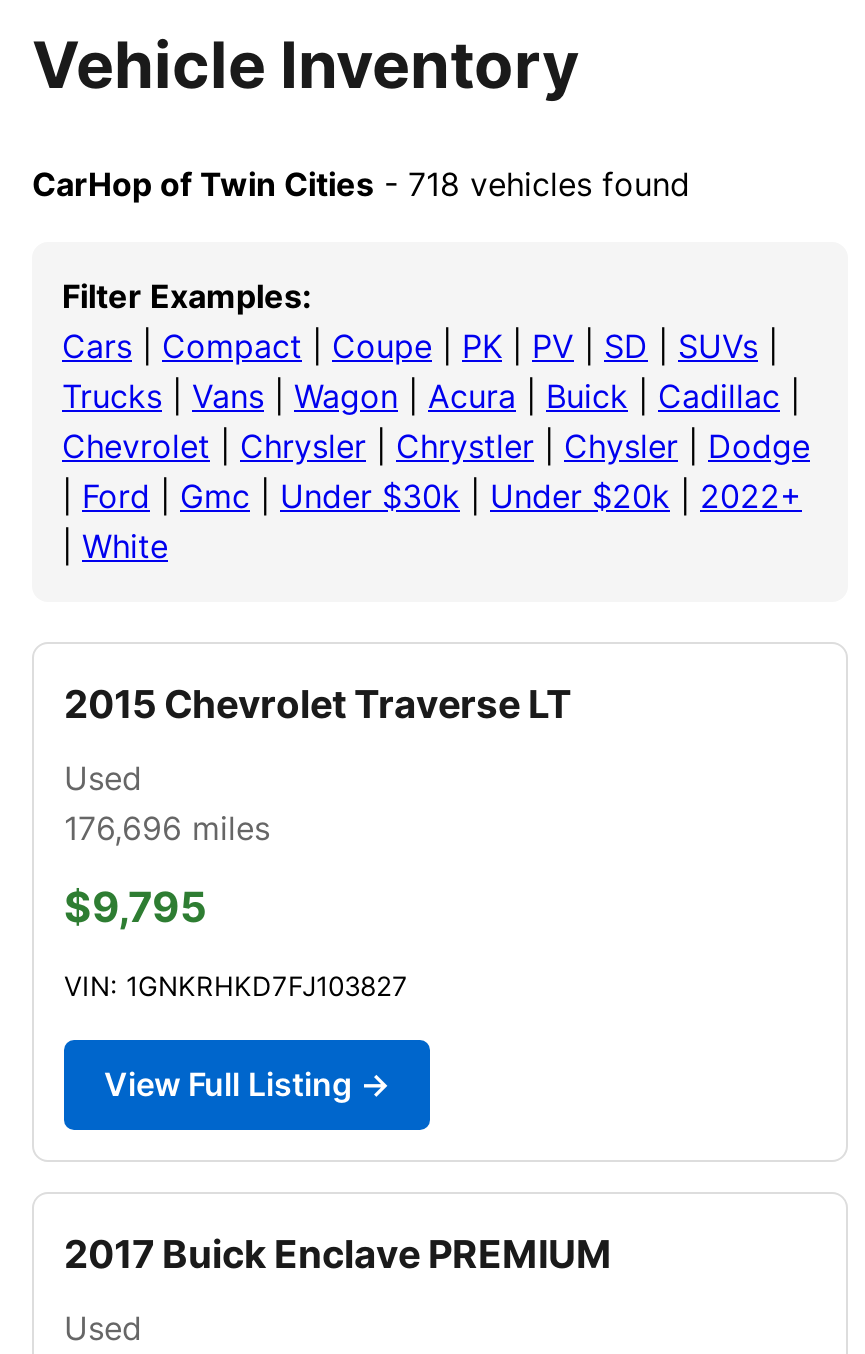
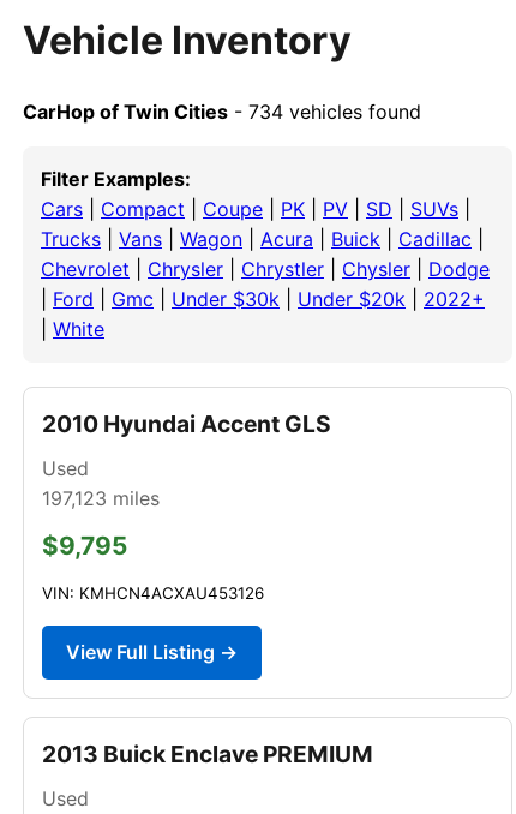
- CarHop of Twin Cities - 718 vehicles found
+ CarHop of Twin Cities - 734 vehicles found

- 2015 Chevrolet Traverse LT
+ 2010 Hyundai Accent GLS

- 176,696 miles
+ 197,123 miles

- VIN: 1GNKRHKD7FJ103827
+ VIN: KMHCN4ACXAU453126

- 2017 Buick Enclave PREMIUM
+ 2013 Buick Enclave PREMIUM
